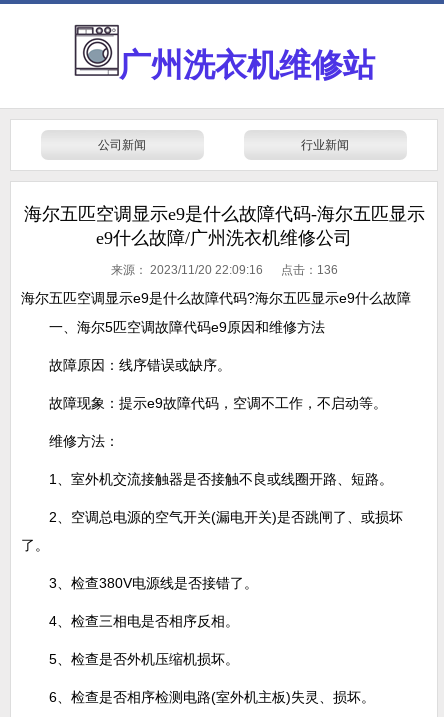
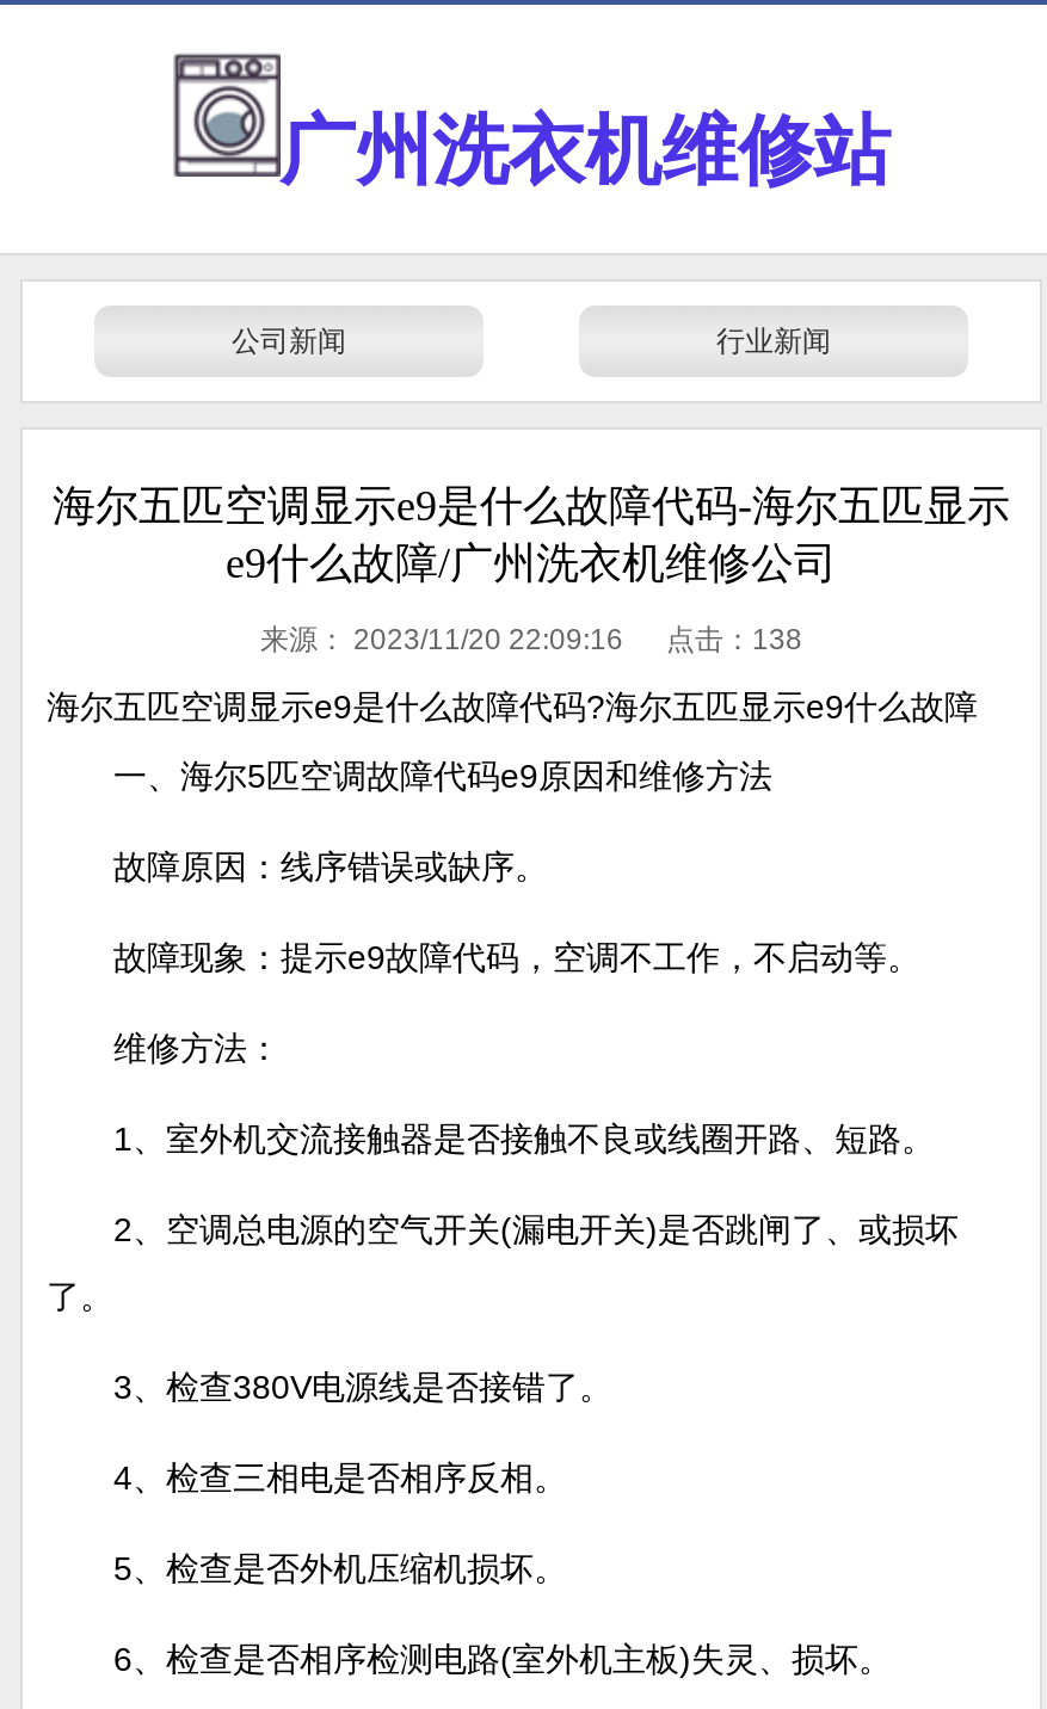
- 来源：2023/11/20 22:09:16 点击：136
+ 来源：2023/11/20 22:09:16 点击：138
